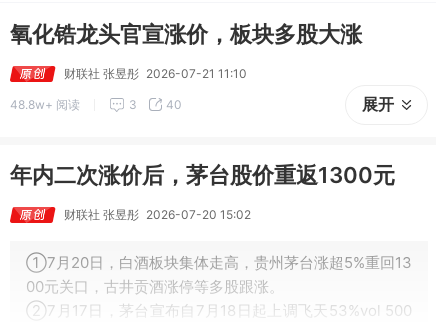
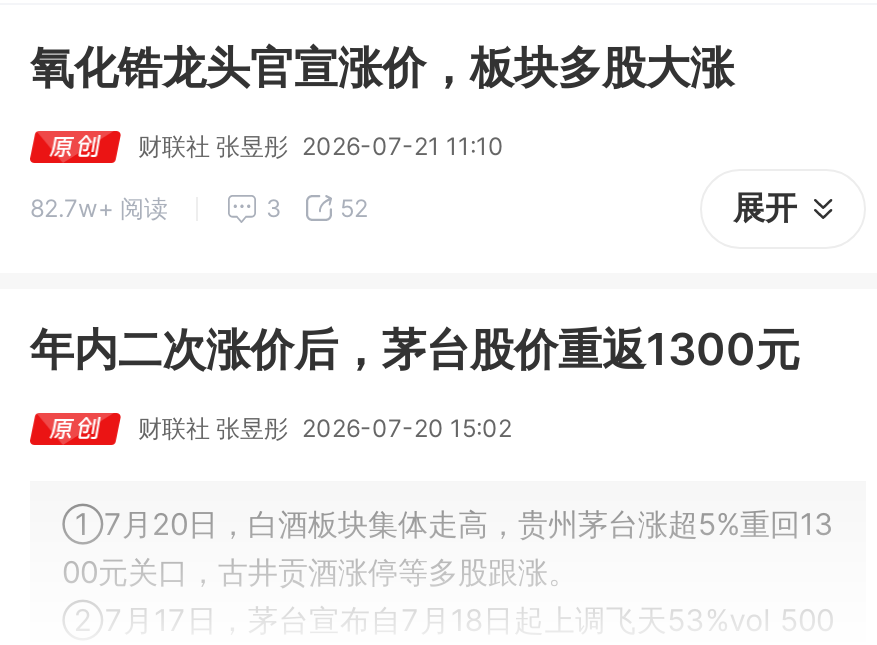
- 48.8w+ 阅读
+ 82.7w+ 阅读

- 3 40
+ 3 52
